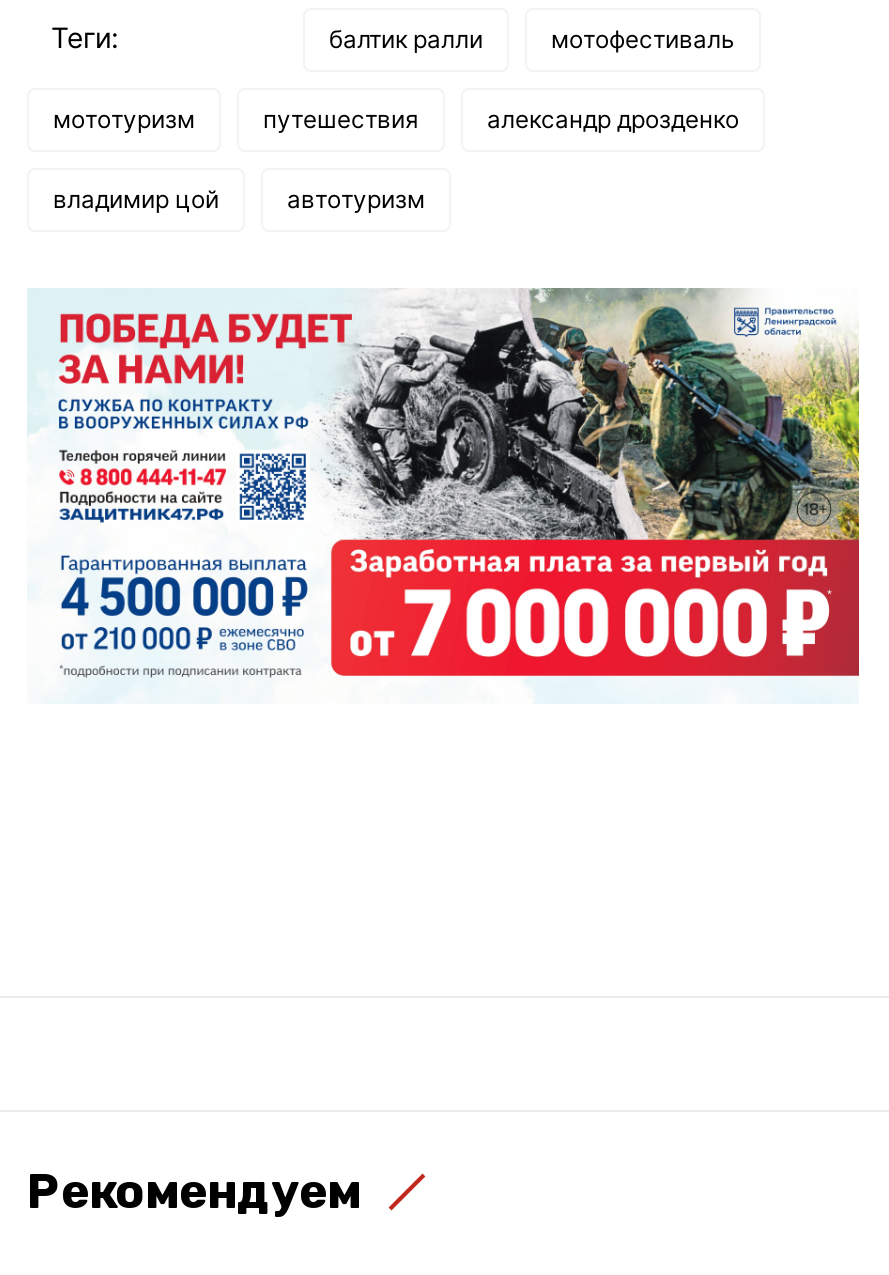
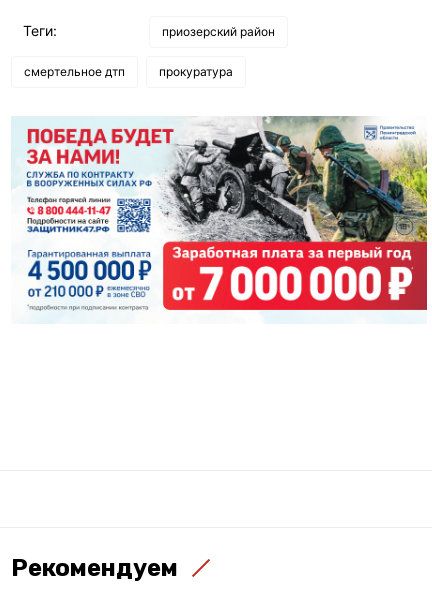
- балтик ралли
- мотофестиваль
- мототуризм
- путешествия
- александр дрозденко
- владимир цой
- автотуризм
+ приозерский район
+ смертельное дтп
+ прокуратура
